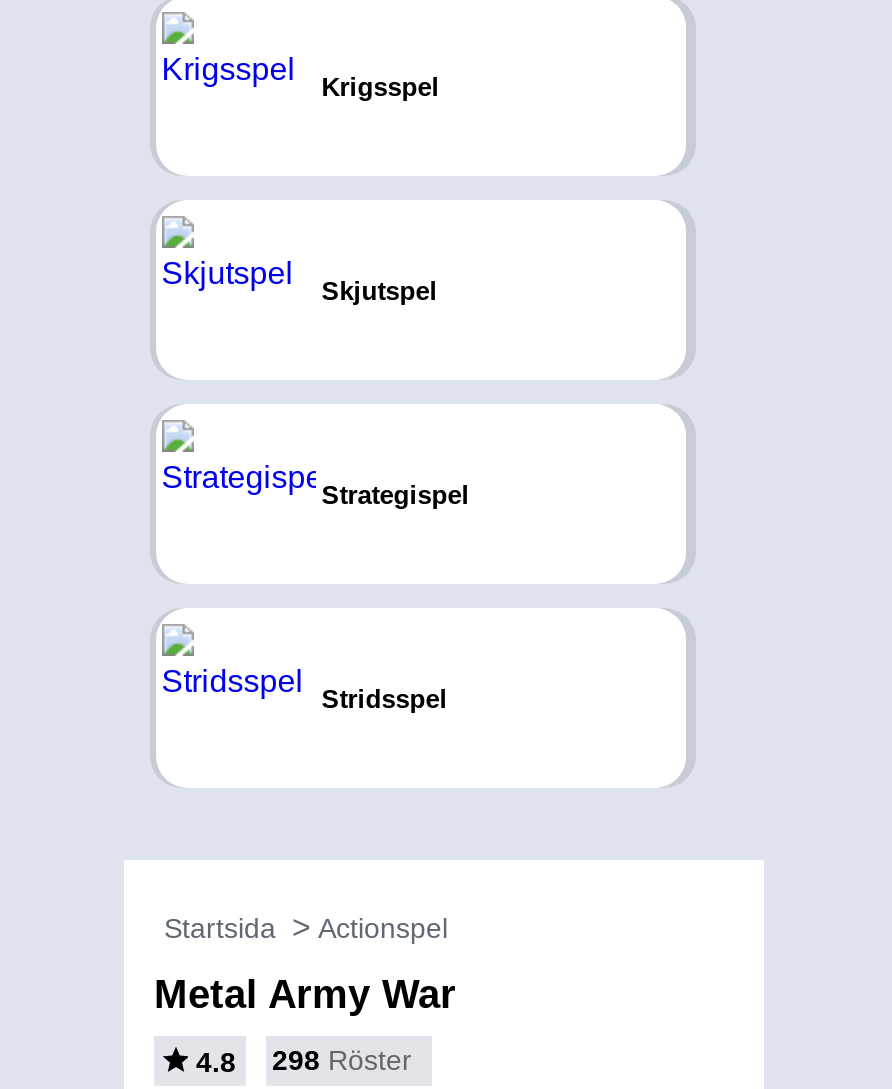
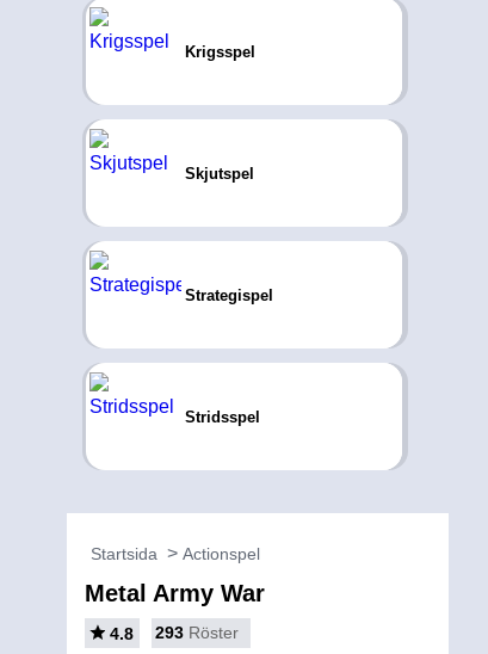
- 4.8 298 Röster
+ 4.8 293 Röster
